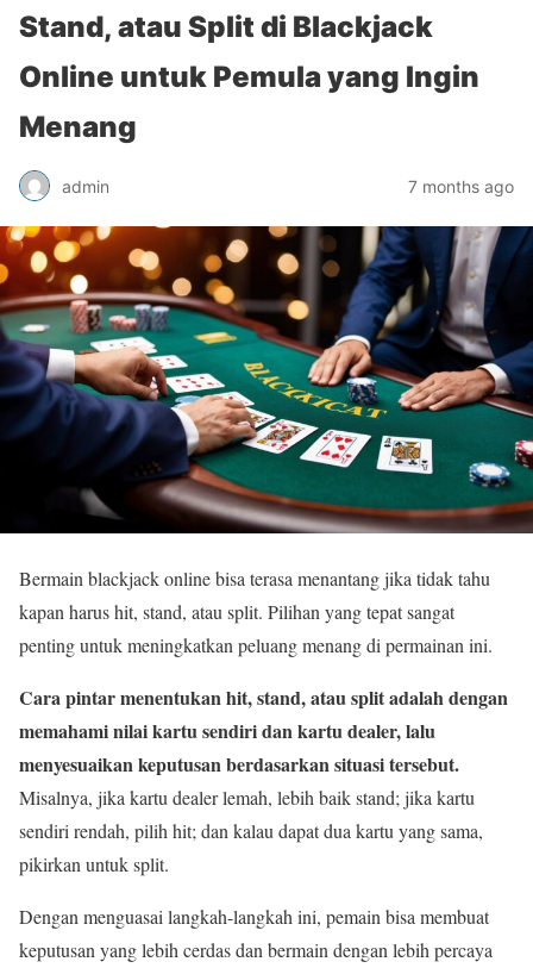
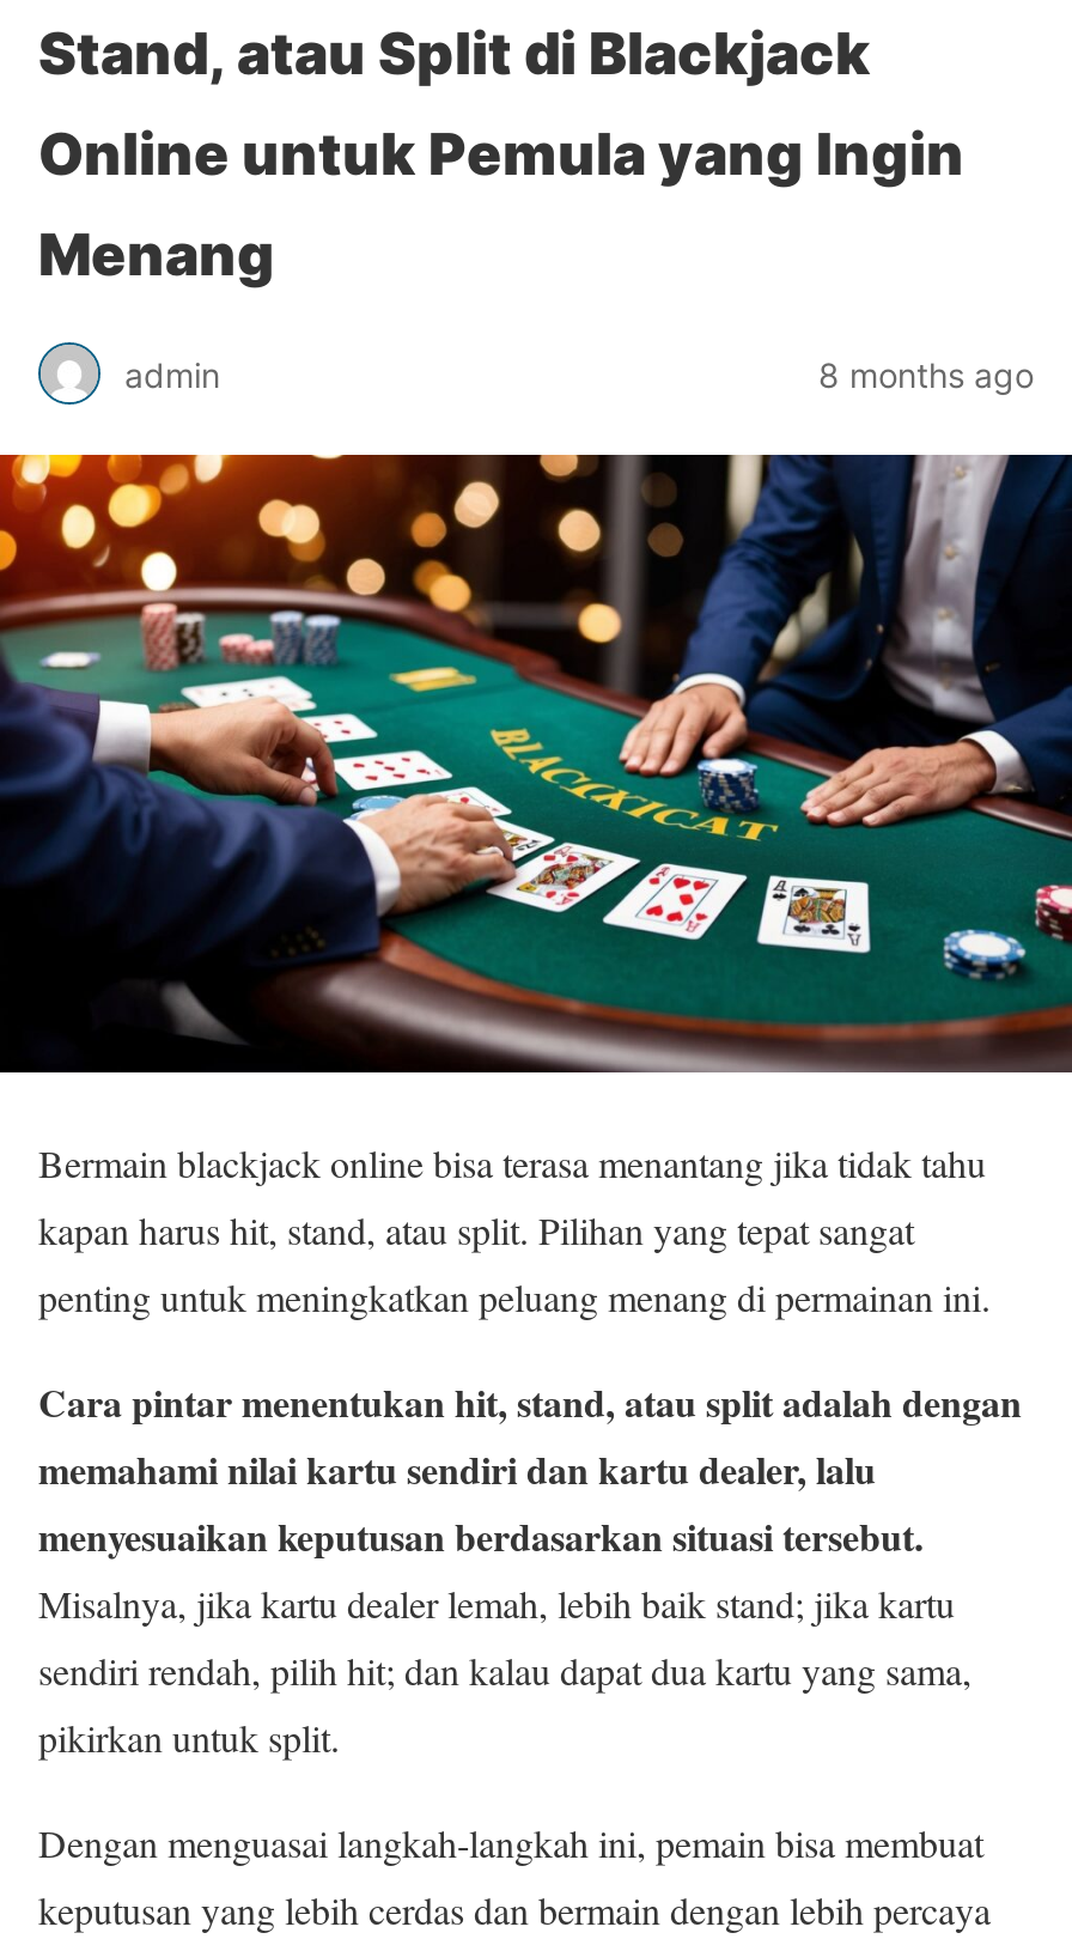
- 7 months ago
+ 8 months ago
